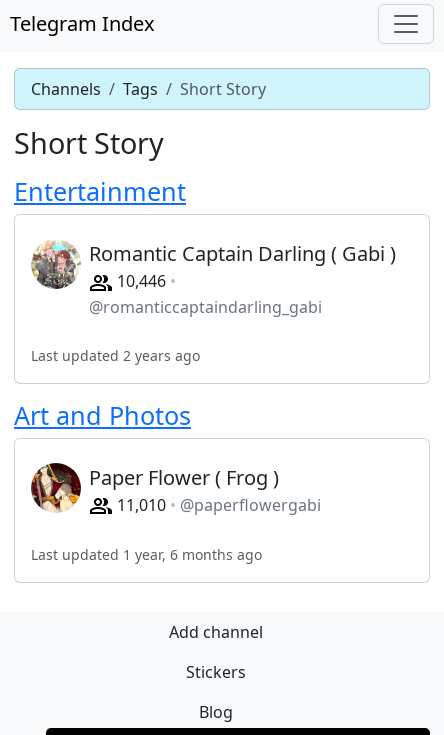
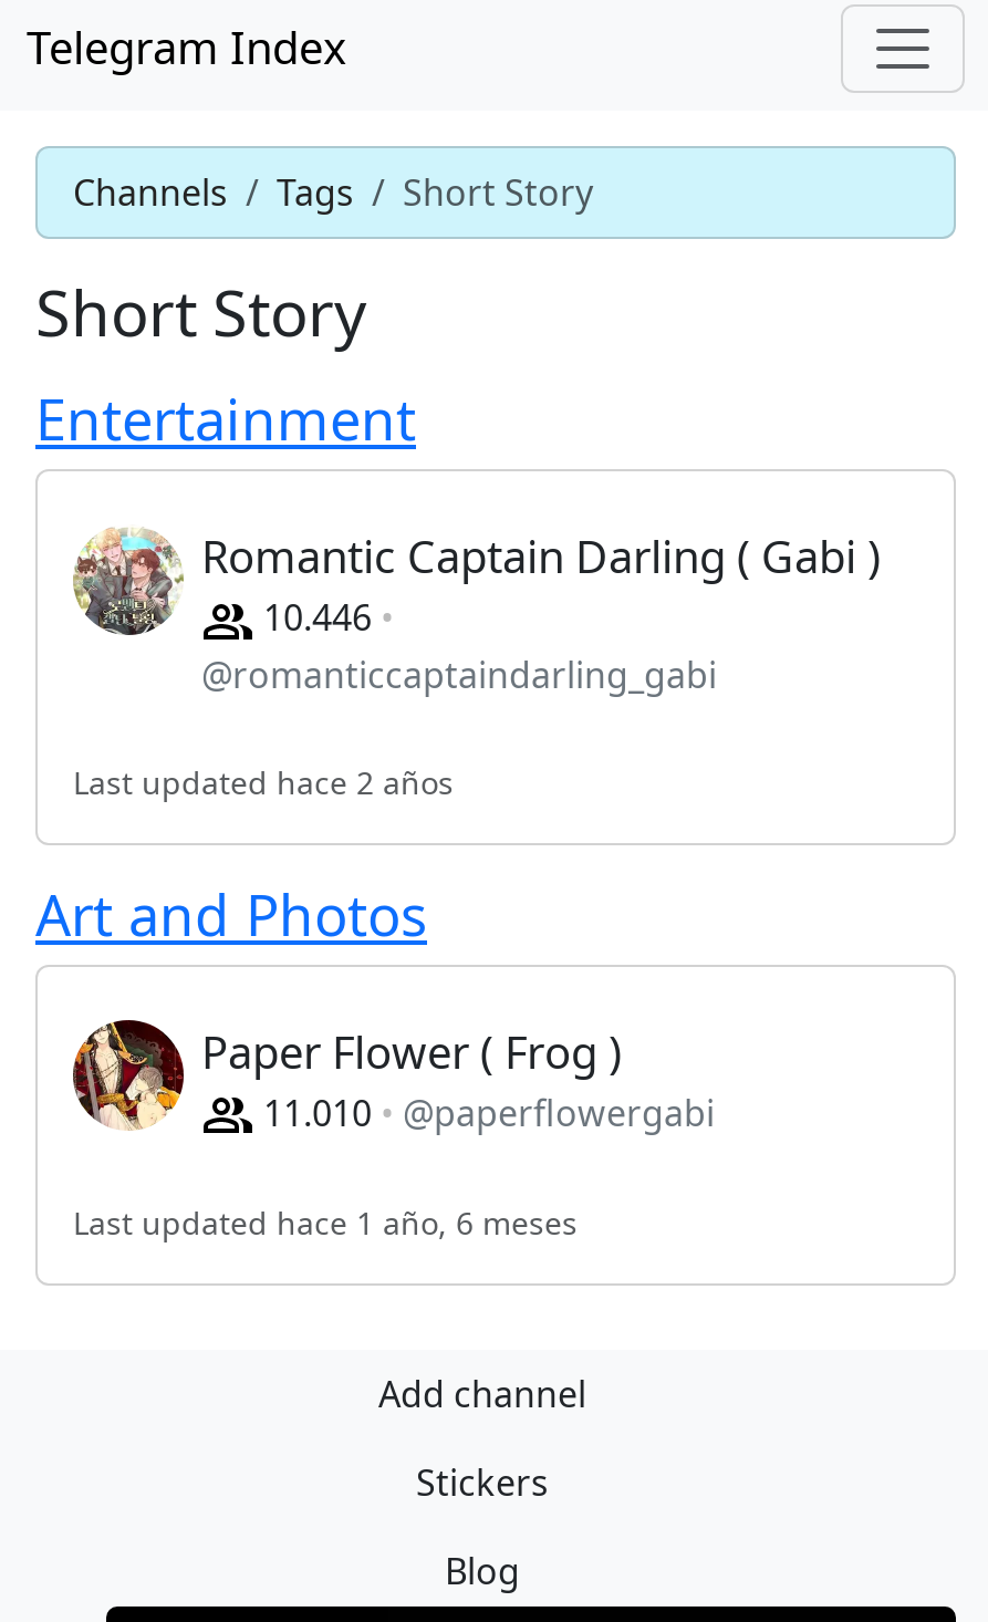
- 10,446
+ 10.446

- Last updated 2 years ago
+ Last updated hace 2 años

- 11,010 @paperflowergabi
+ 11.010 @paperflowergabi

- Last updated 1 year, 6 months ago
+ Last updated hace 1 año, 6 meses
